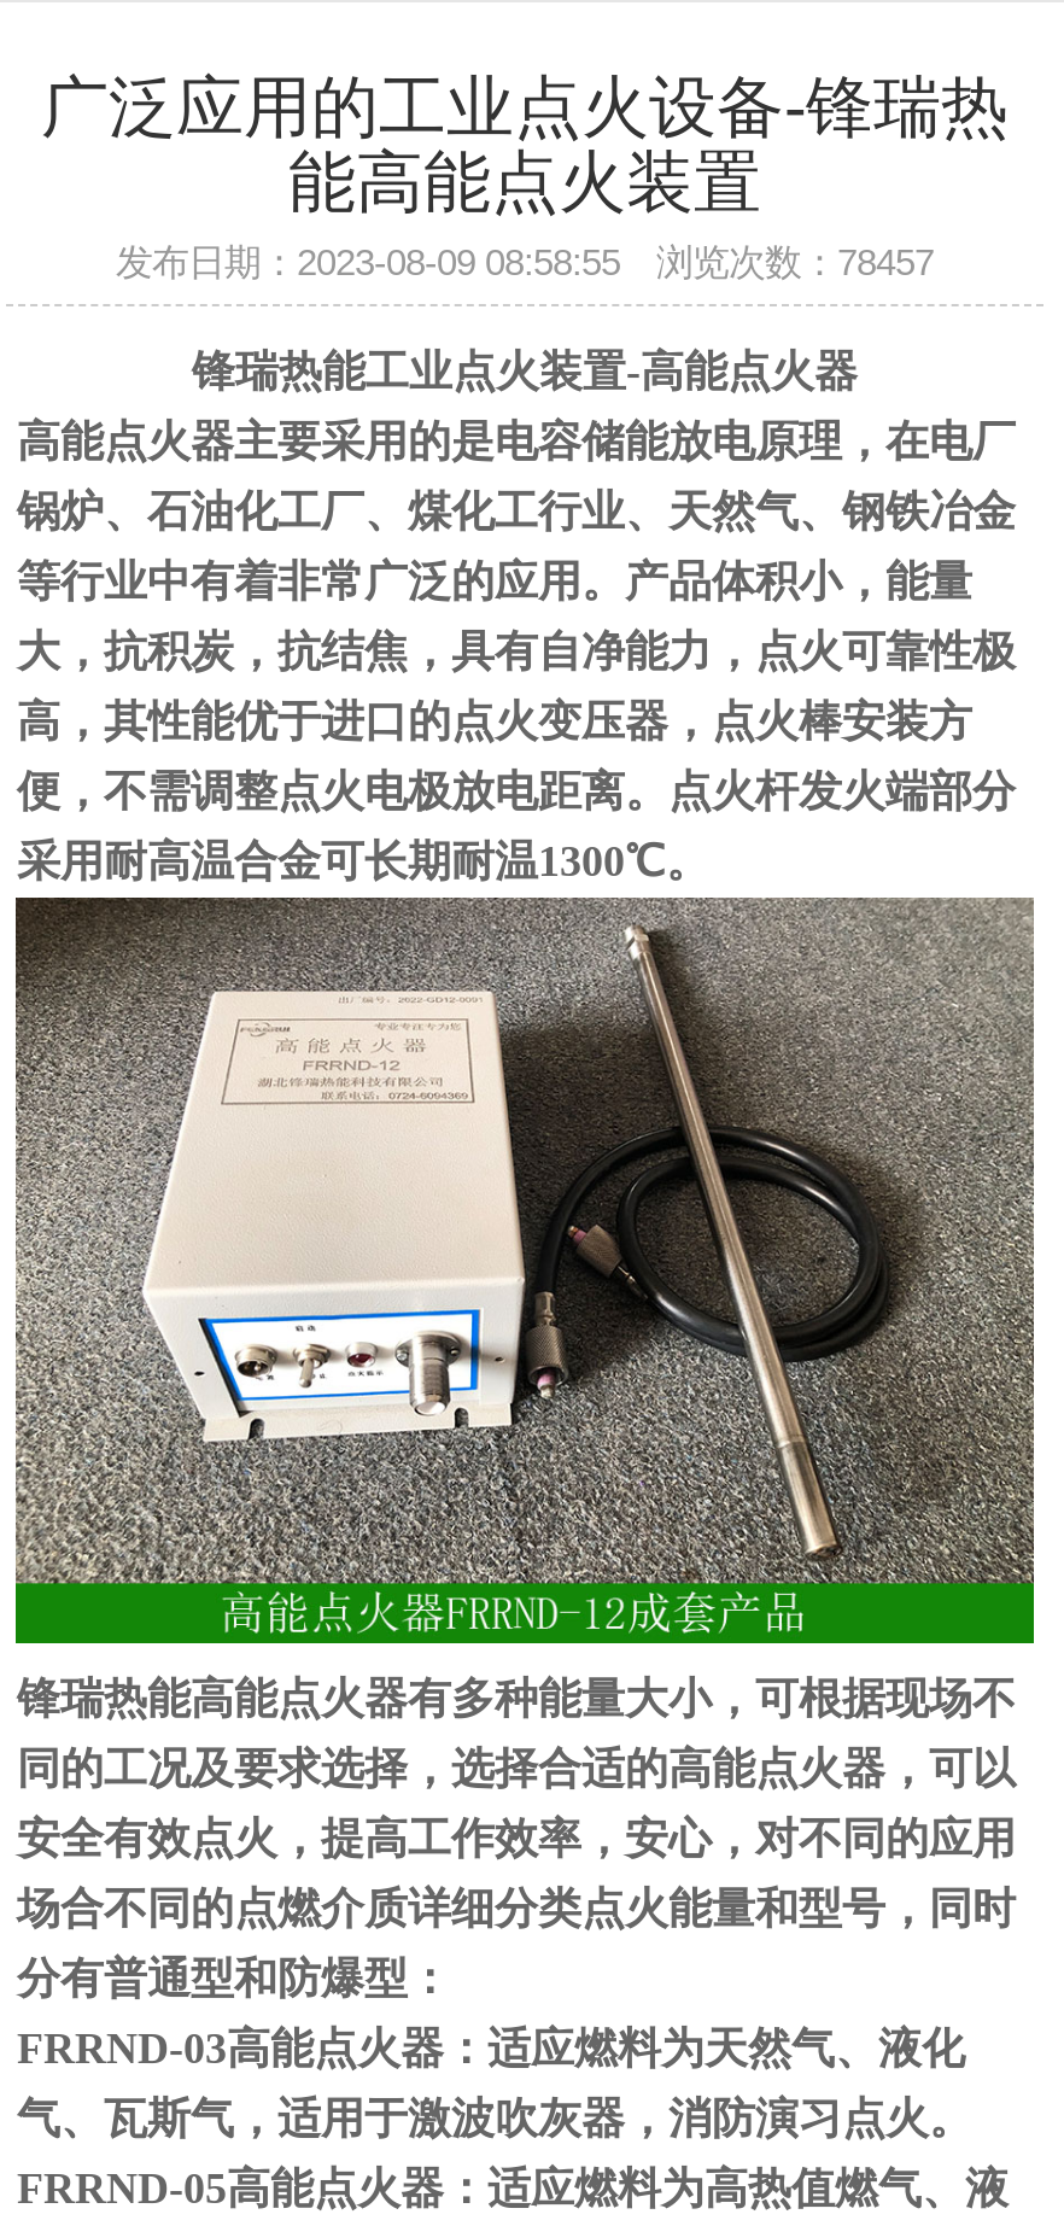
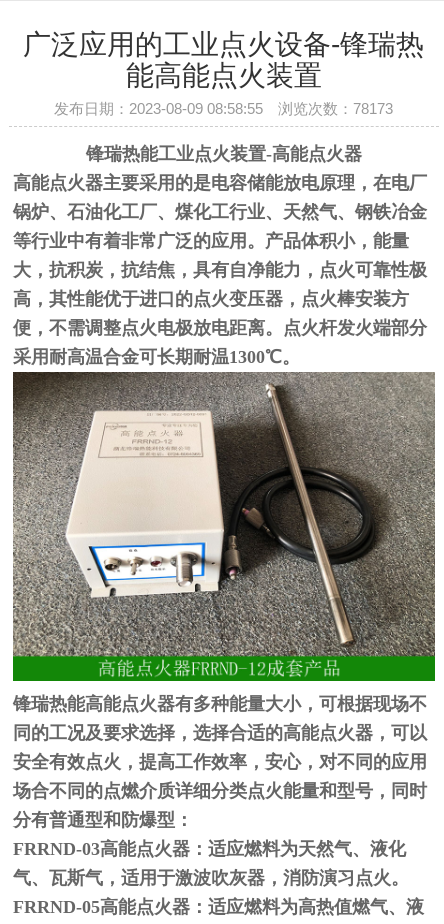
- 发布日期：2023-08-09 08:58:55 浏览次数：78457
+ 发布日期：2023-08-09 08:58:55 浏览次数：78173
